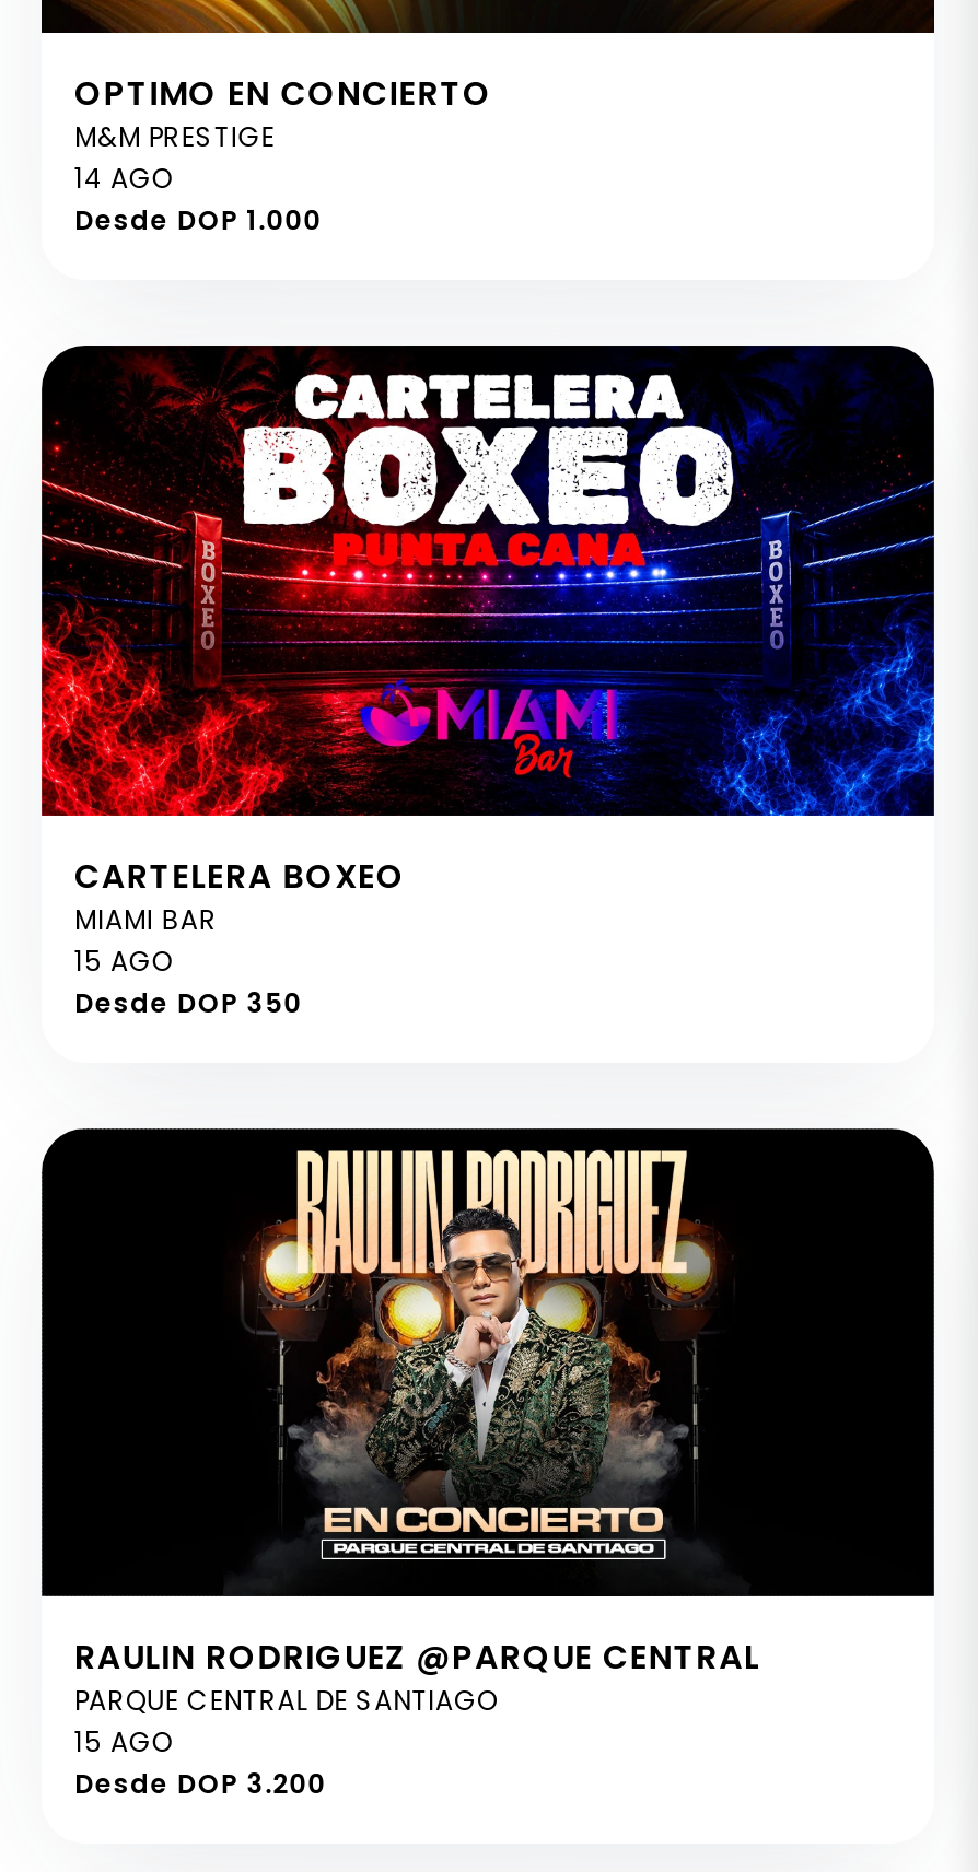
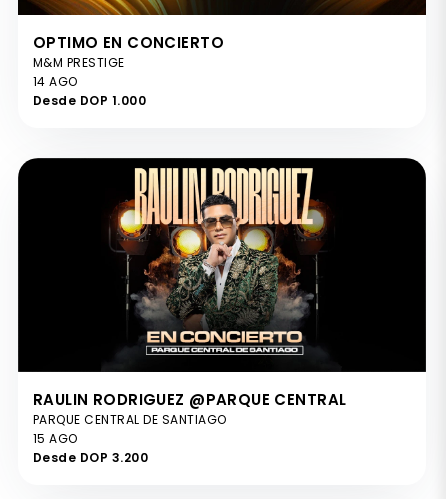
- [image]
- CARTELERA BOXEO
- MIAMI BAR
- 15 AGO
- Desde DOP 350
